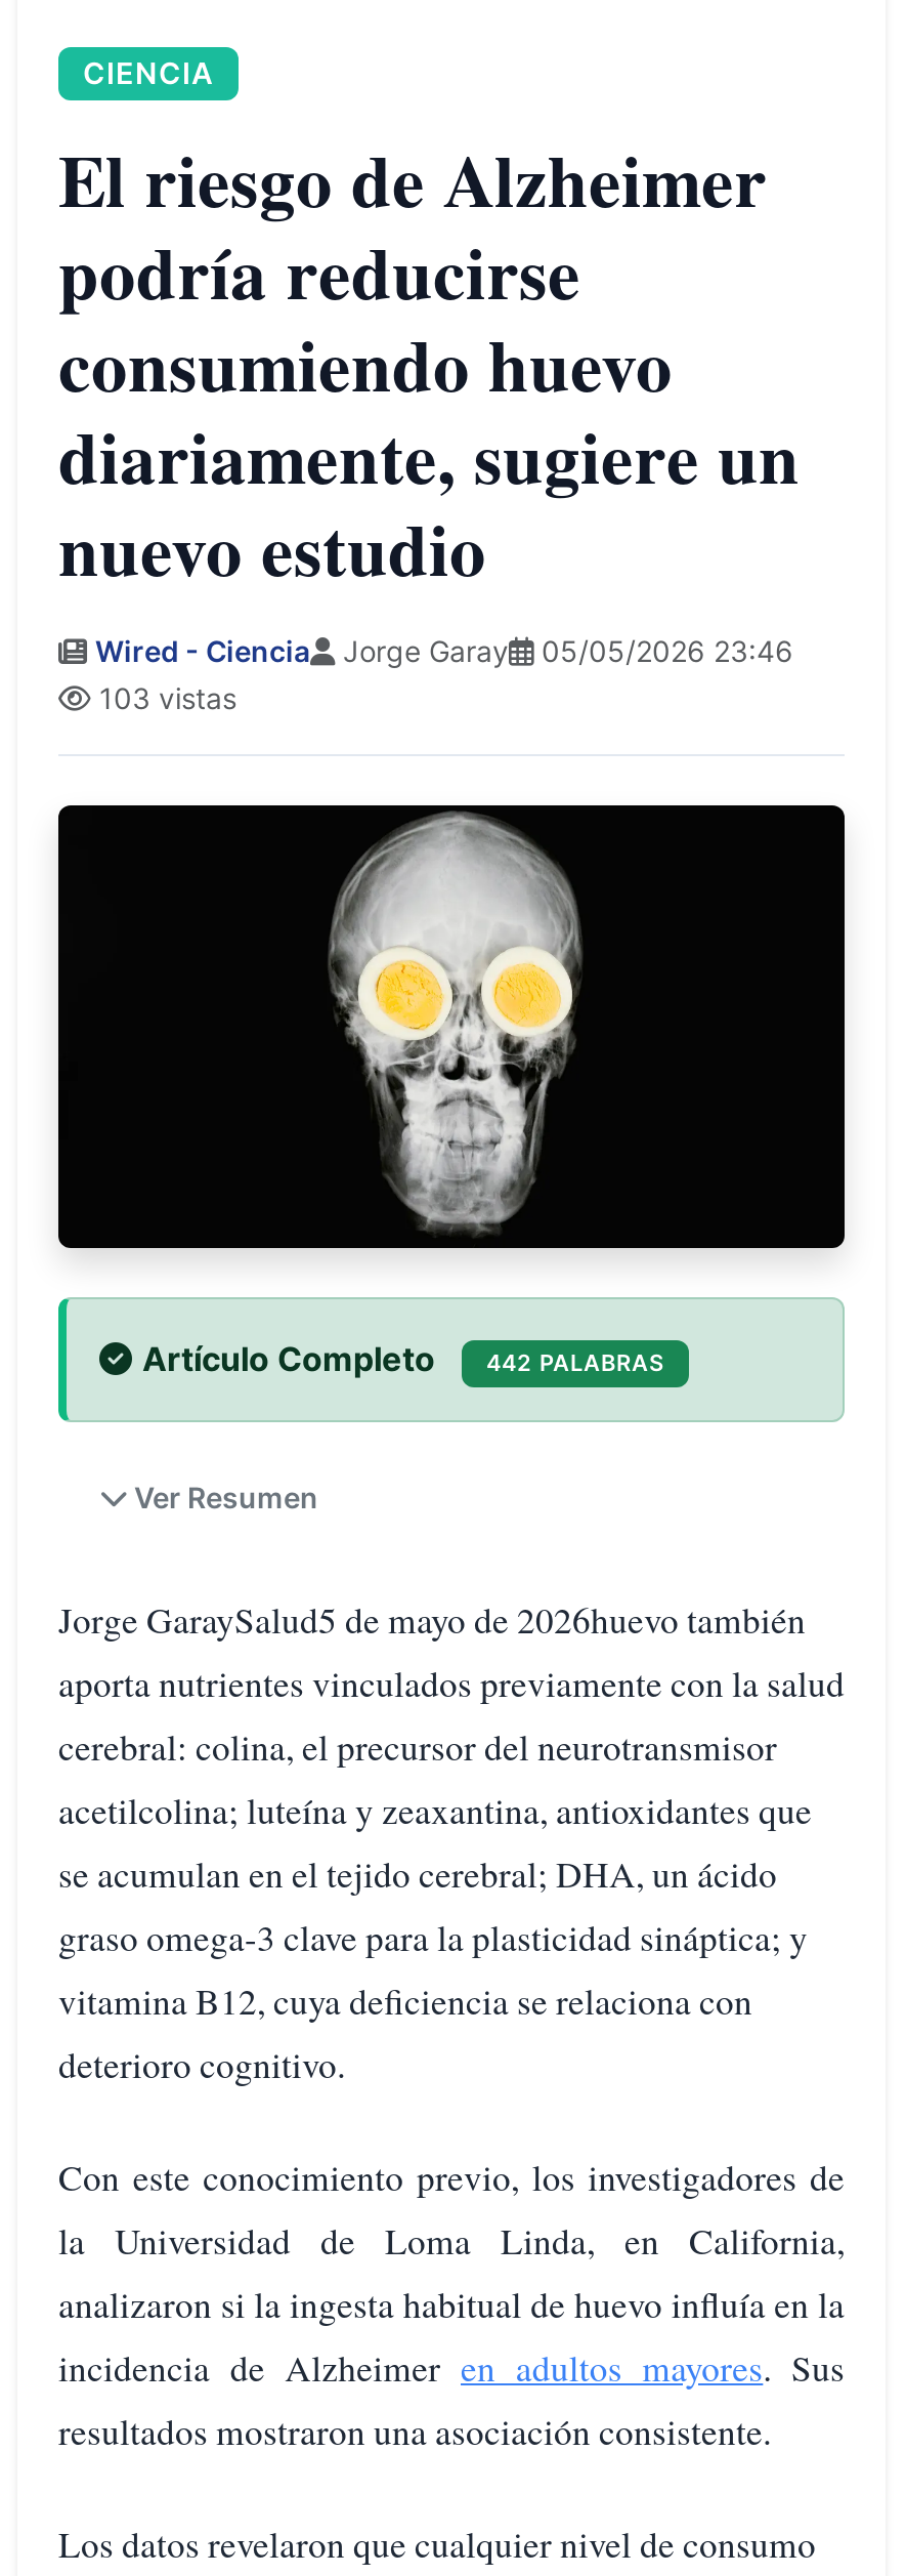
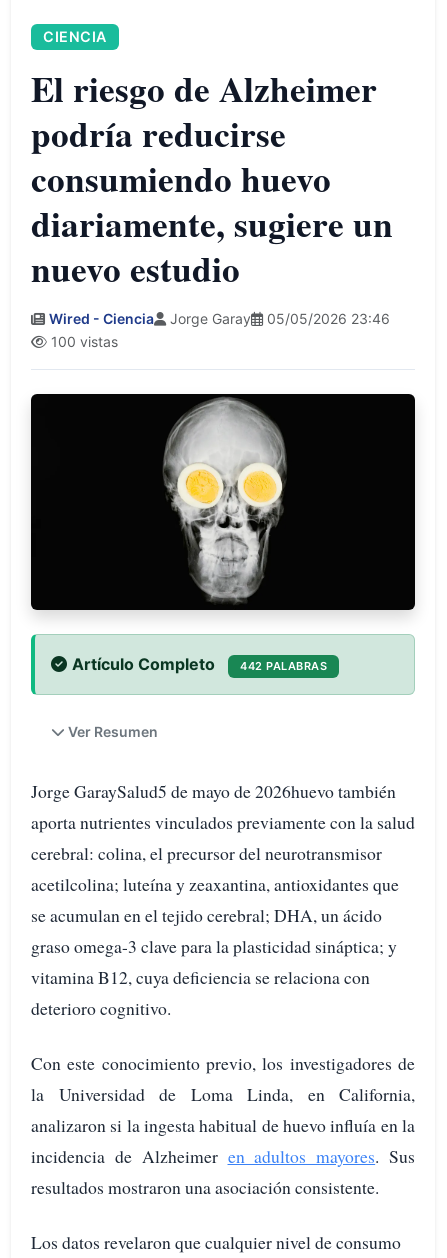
- 103 vistas
+ 100 vistas
